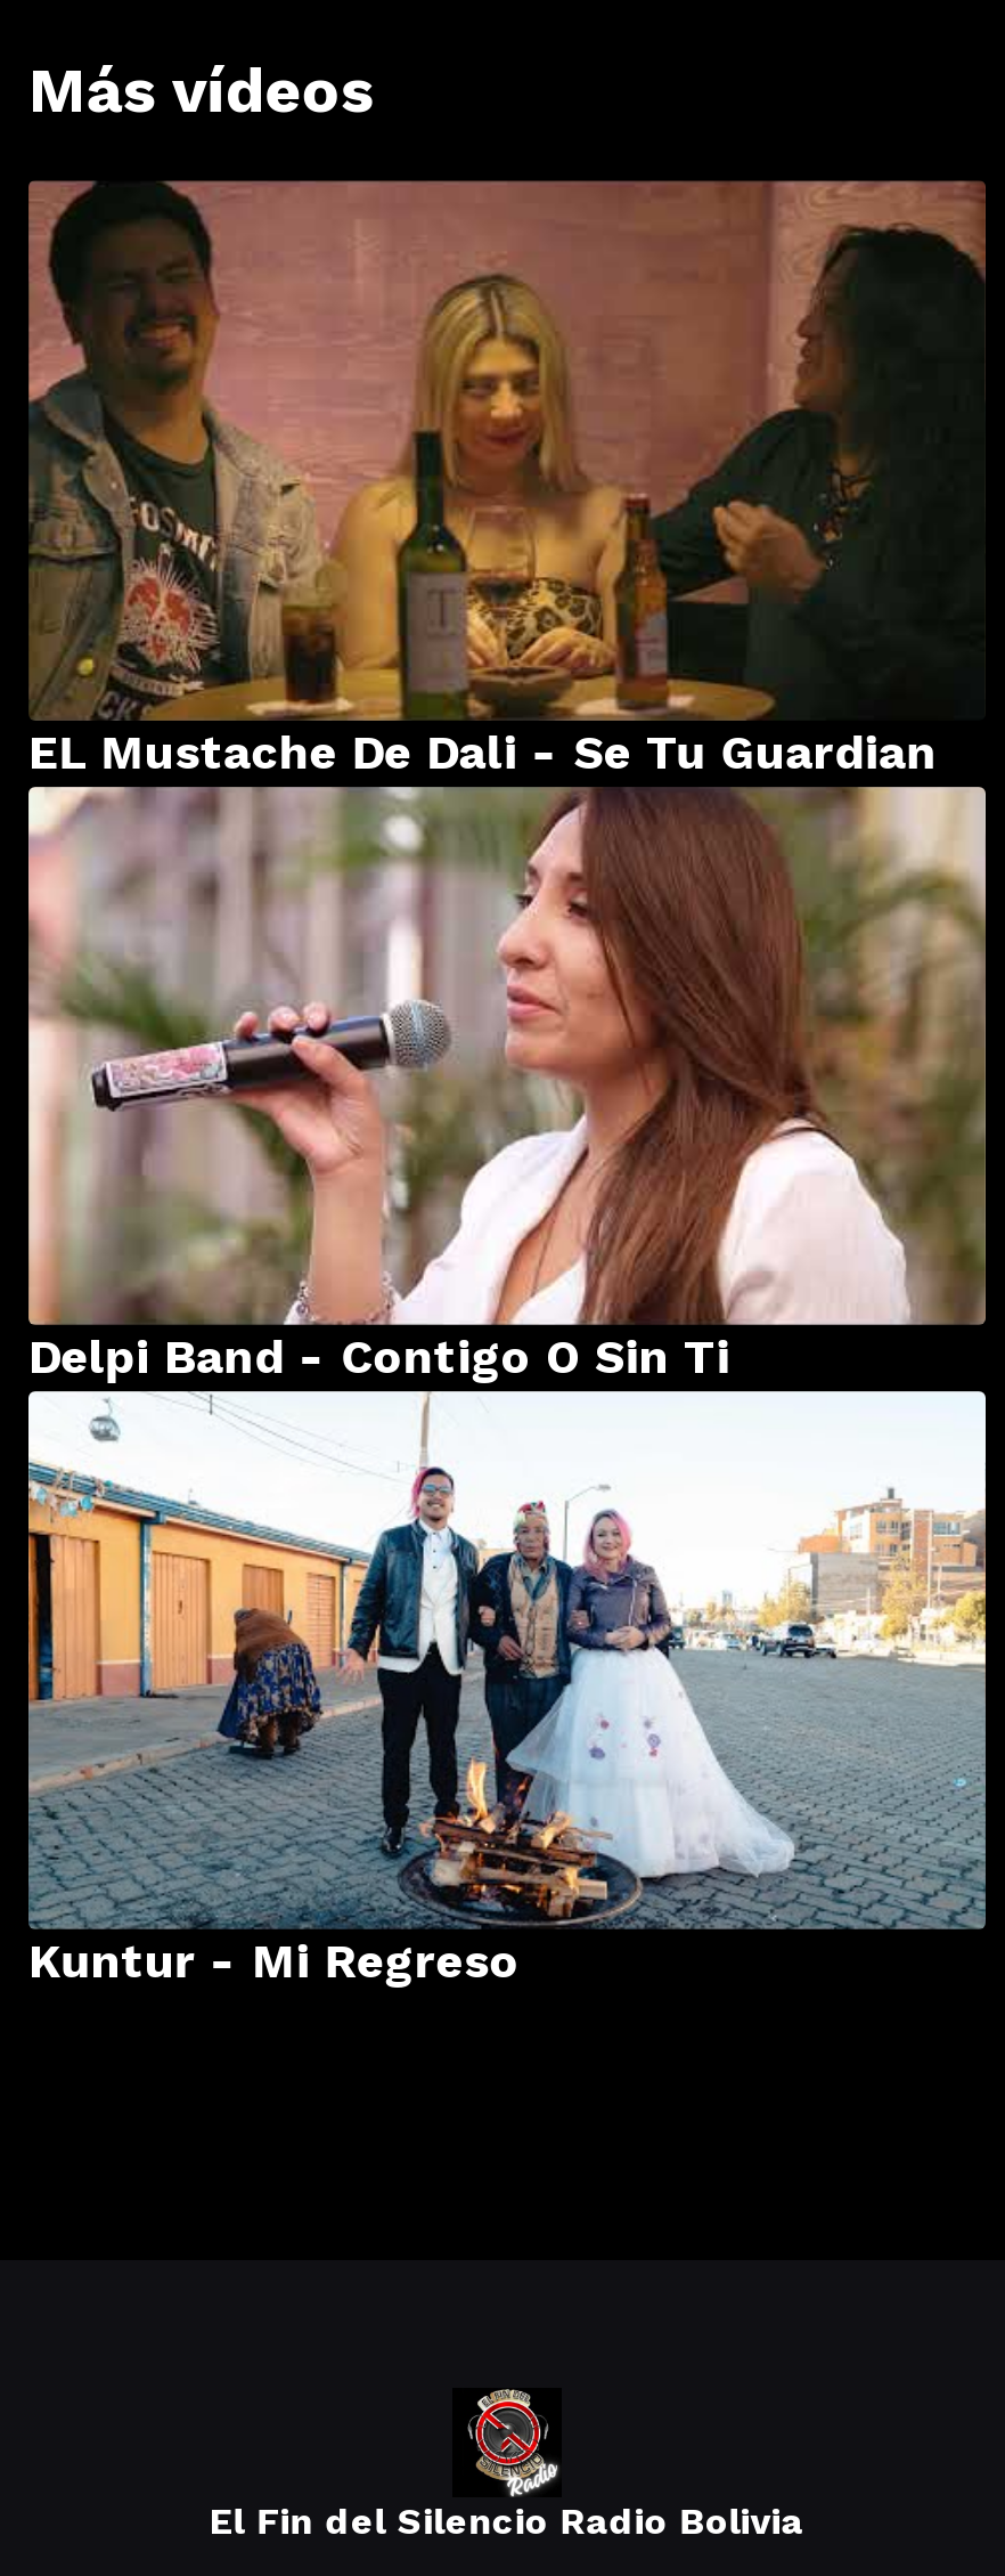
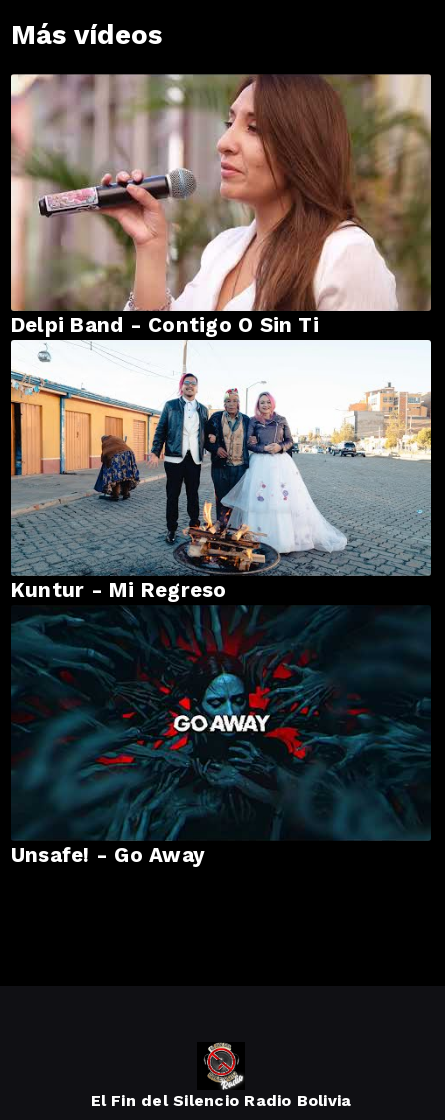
- [image]
- EL Mustache De Dali - Se Tu Guardian

moved up: [image] | Delpi Band - Contigo O Sin Ti | Kuntur - Mi Regreso

+ [image]
+ Unsafe! - Go Away
